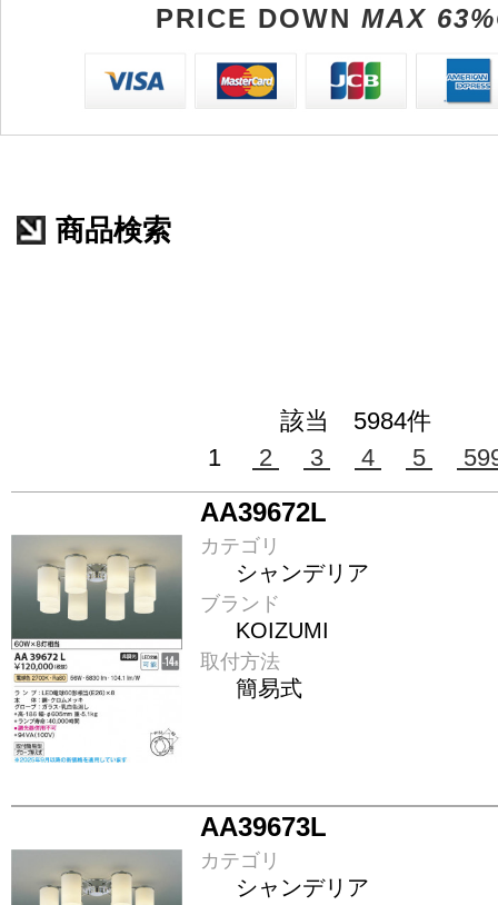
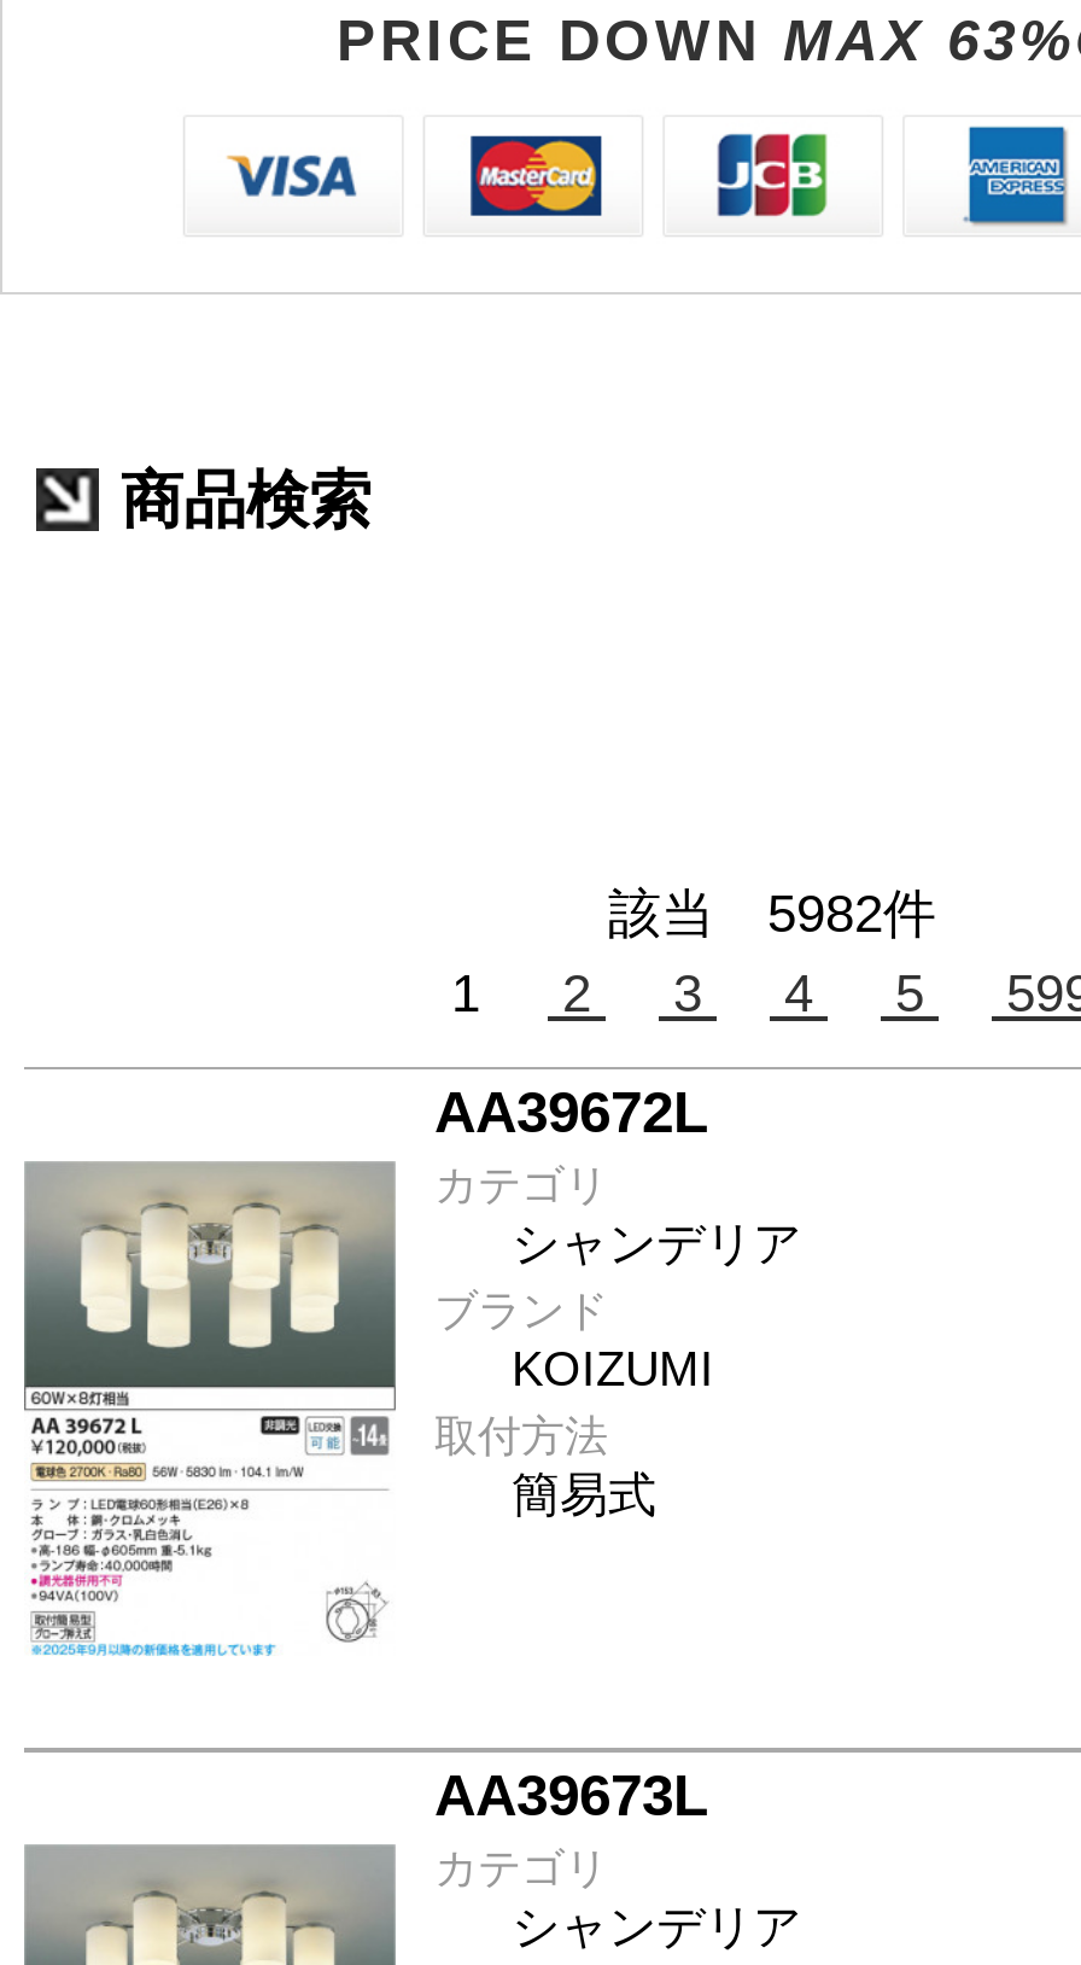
- 該当 5984件
+ 該当 5982件
